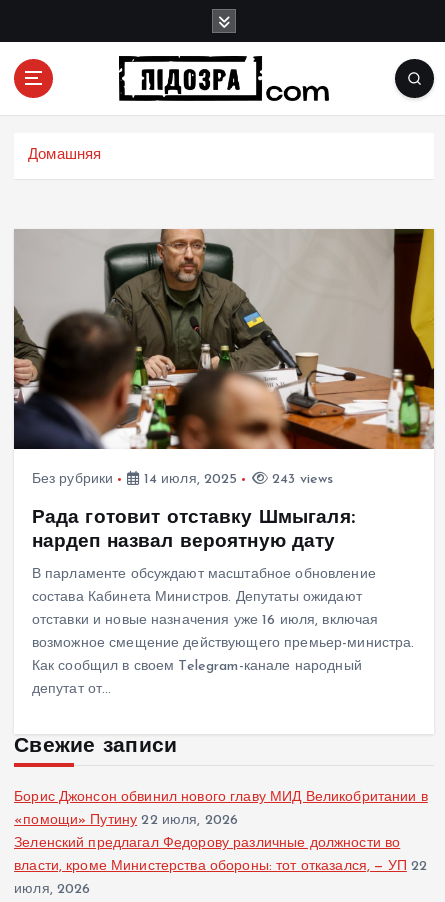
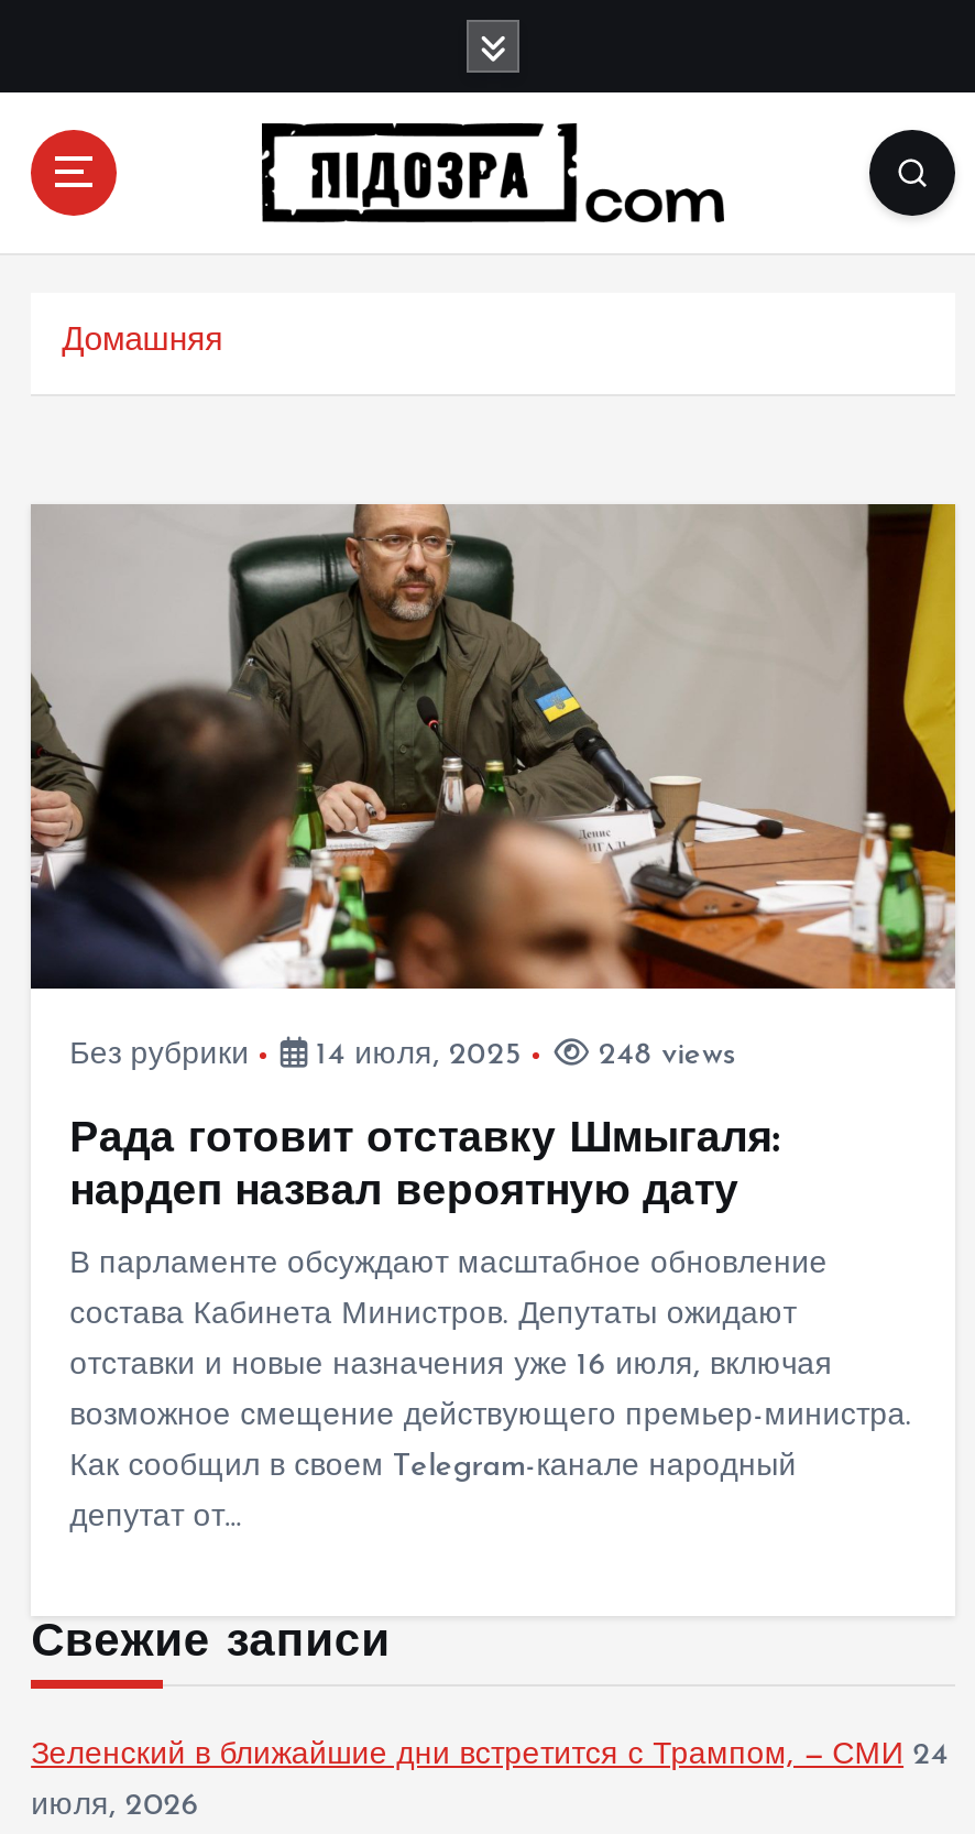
- 243 views
+ 248 views

- Борис Джонсон обвинил нового главу МИД Великобритании в
- «помощи» Путину 22 июля, 2026
- Зеленский предлагал Федорову различные должности во
- власти, кроме Министерства обороны: тот отказался, — УП 22
+ Зеленский в ближайшие дни встретится с Трампом, — СМИ 24
